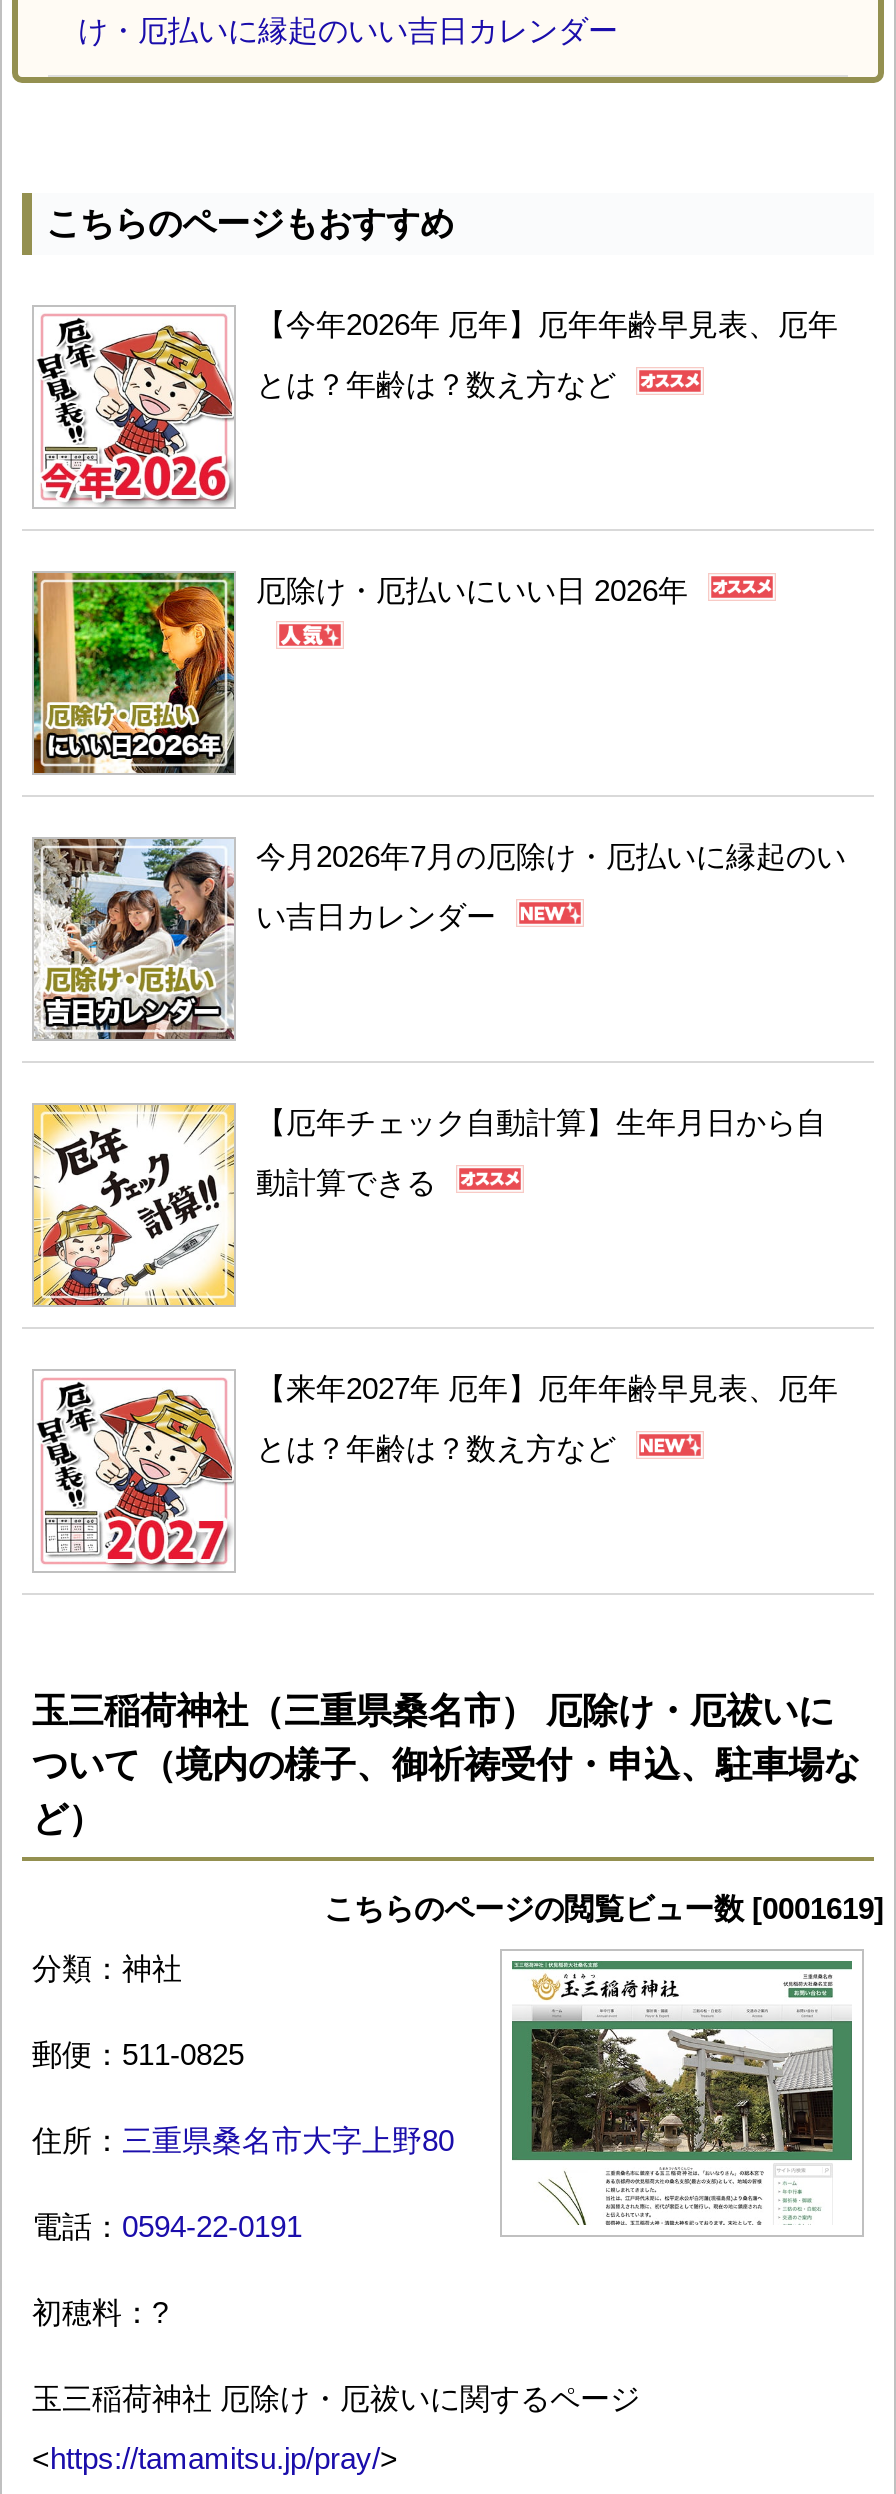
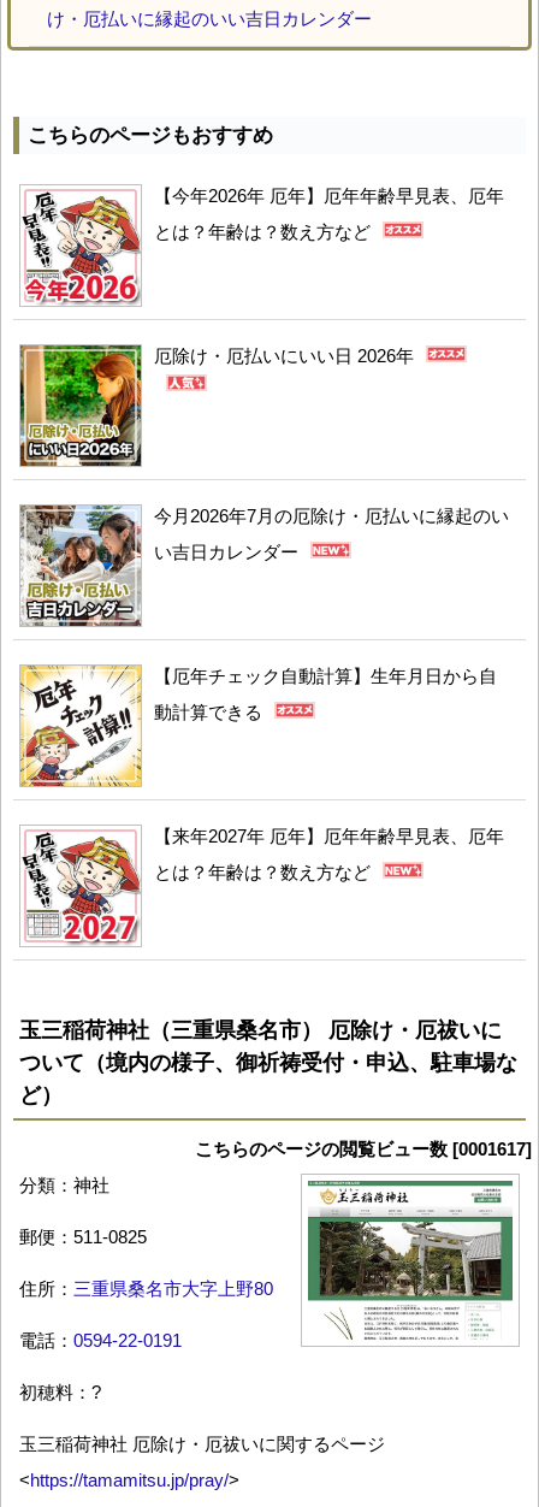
- こちらのページの閲覧ビュー数 [0001619]
+ こちらのページの閲覧ビュー数 [0001617]
